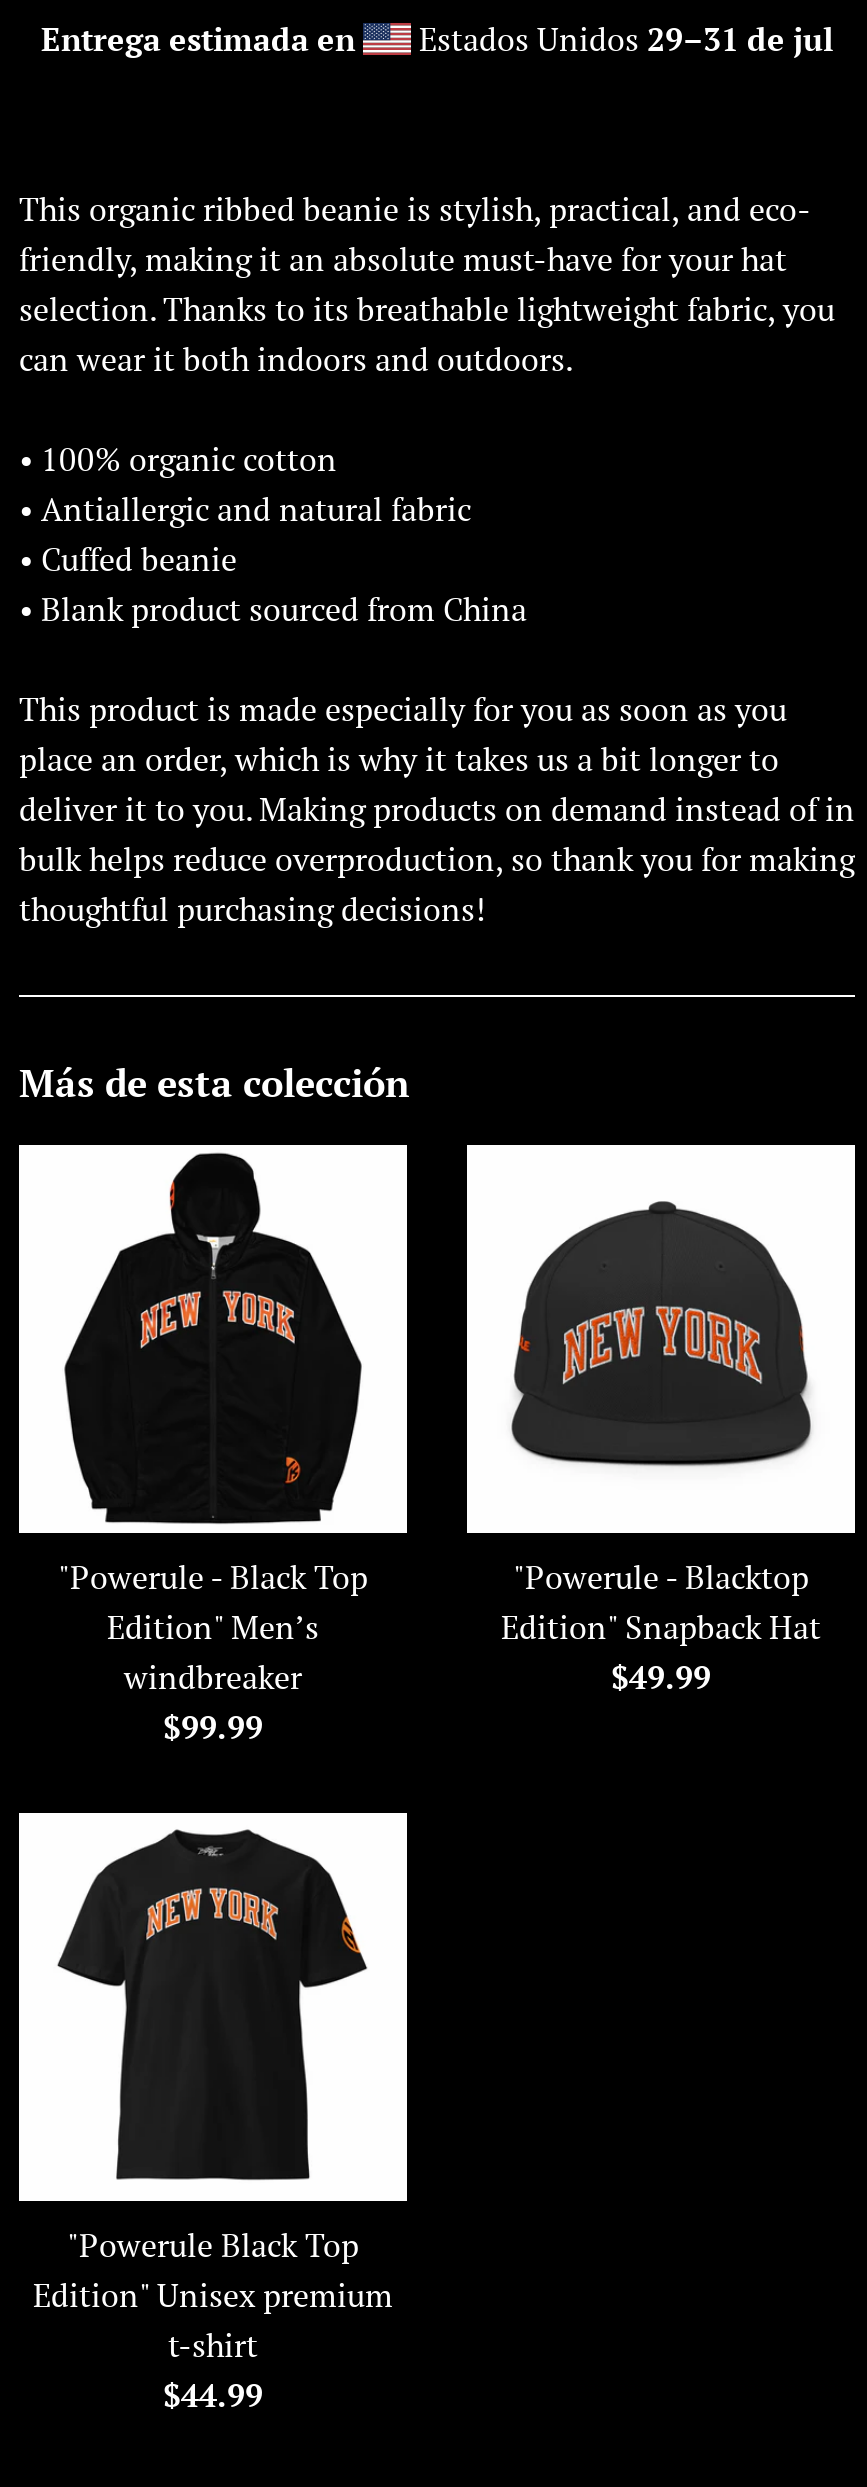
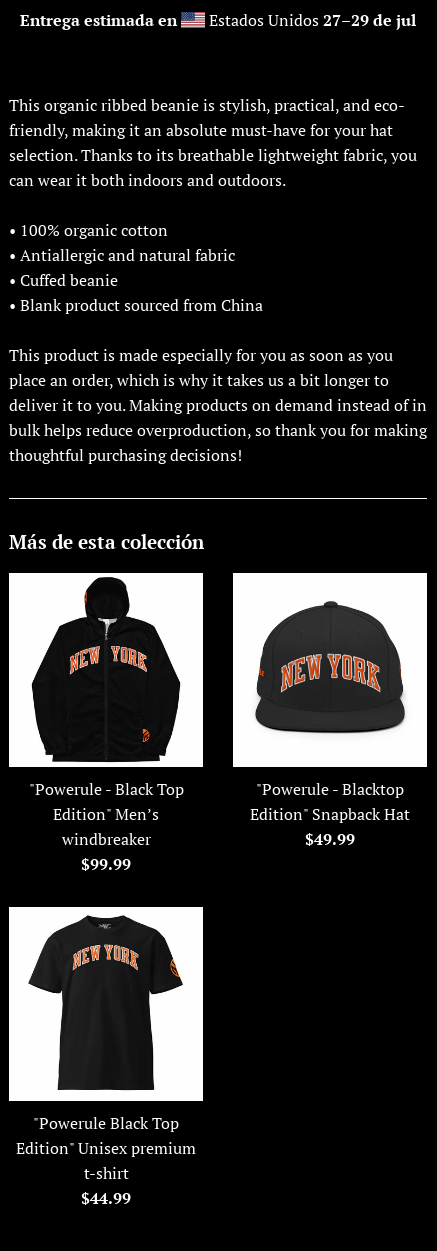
- Estados Unidos 29–31 de jul
+ Estados Unidos 27–29 de jul
